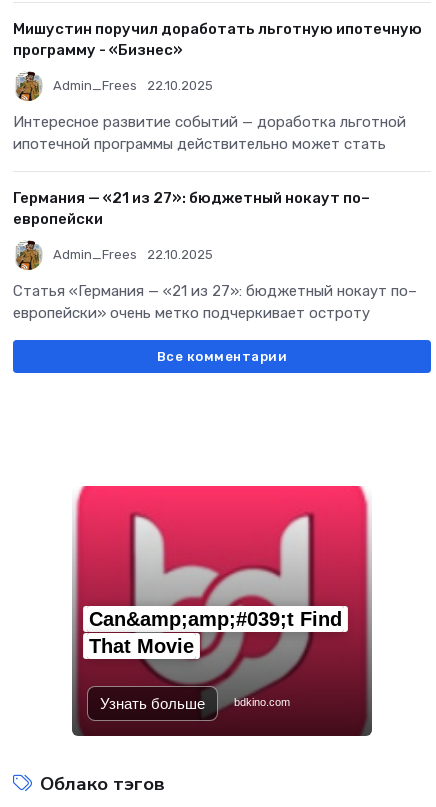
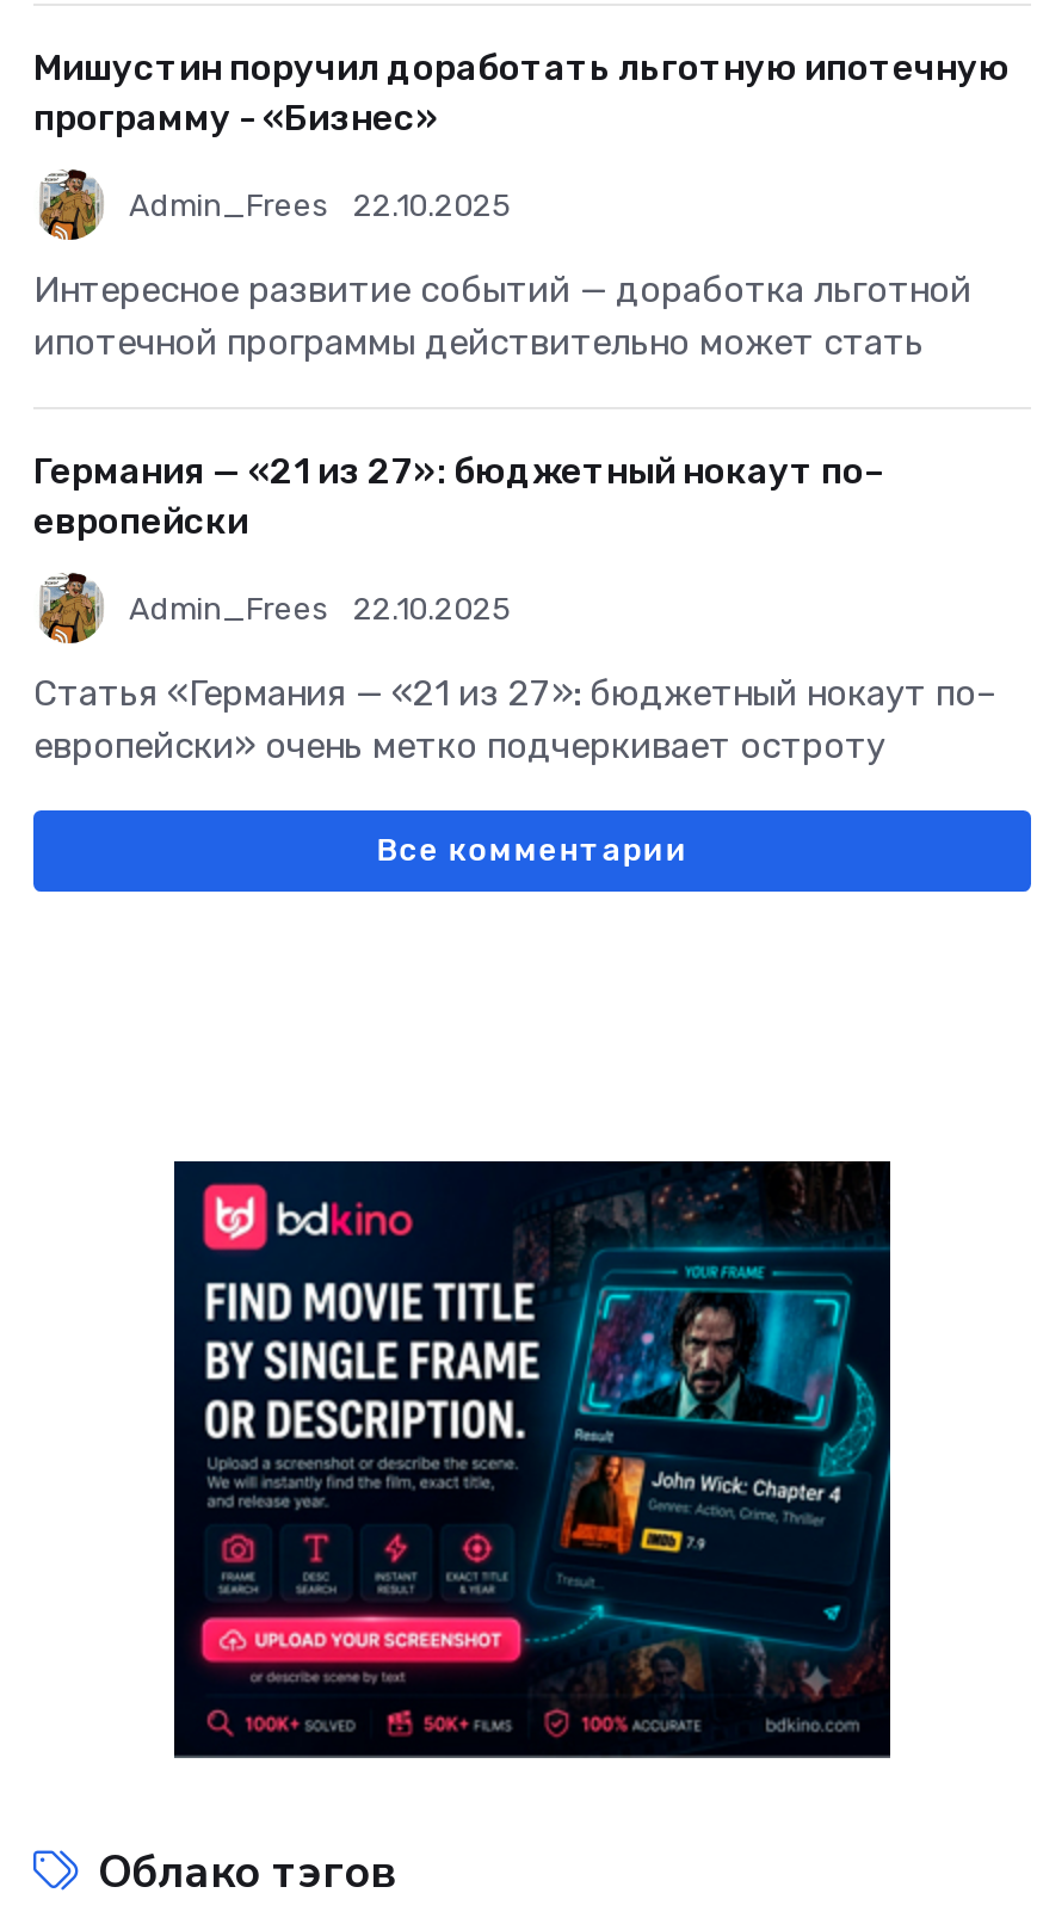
- [image]
+ [image]

- Can&amp;amp;#039;t Find
- That Movie
- Узнать больше
- bdkino.com
